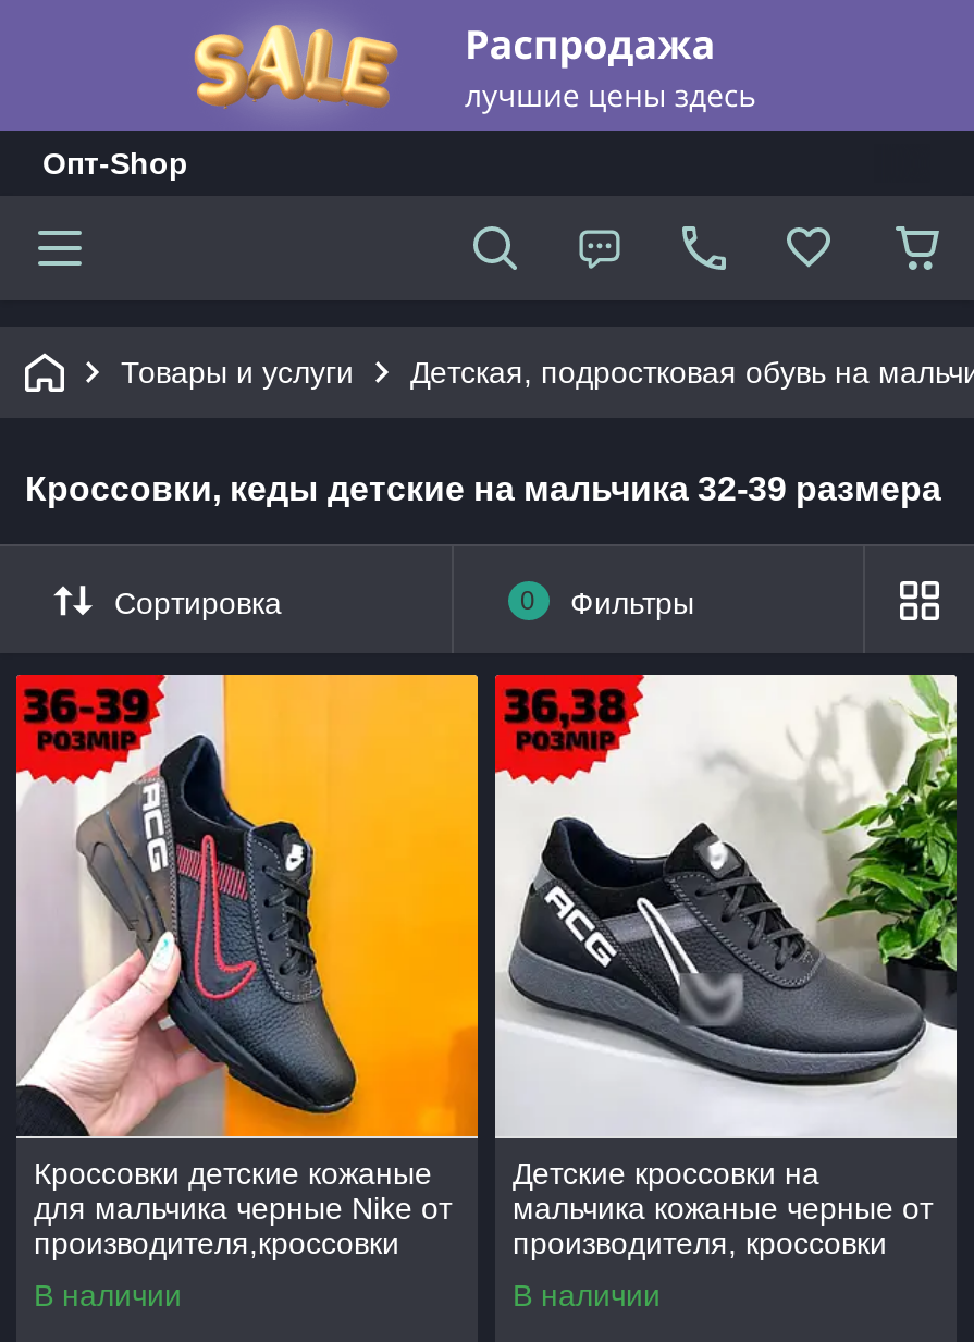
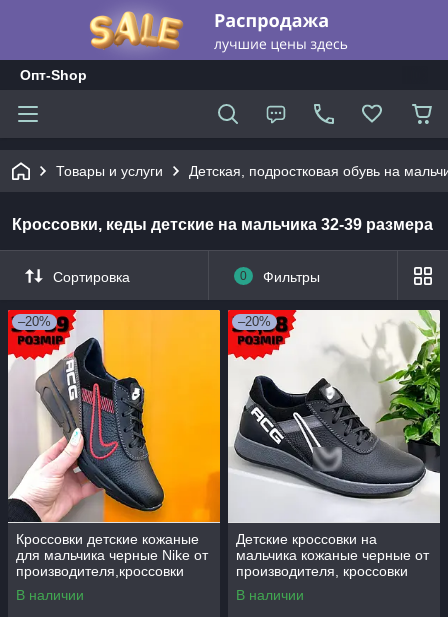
+ –20%

+ –20%
